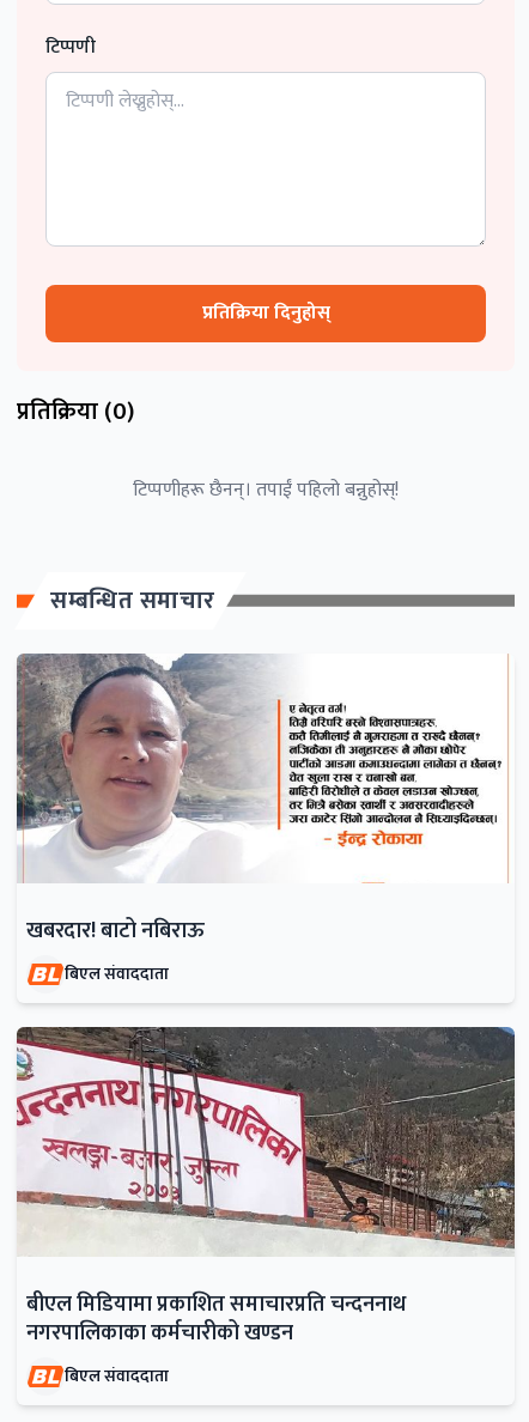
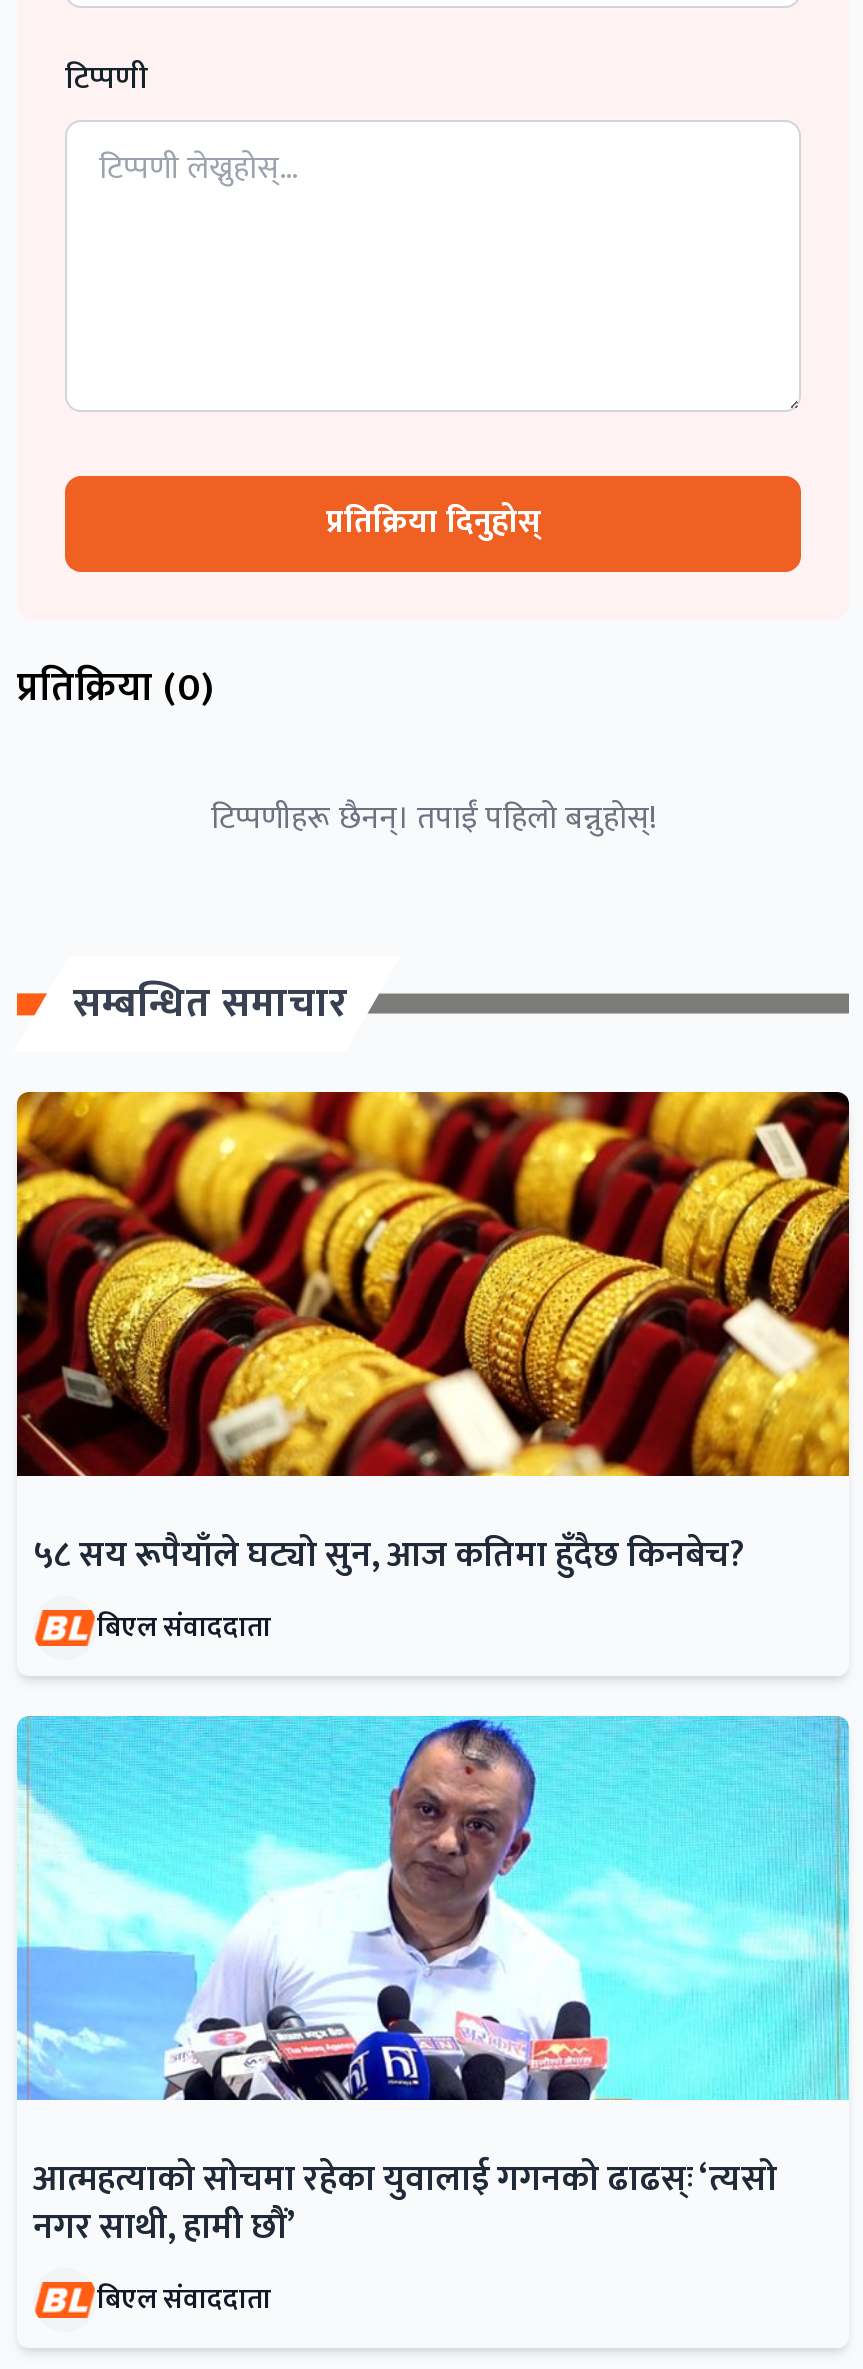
- [image]
- खबरदार! बाटो नबिराऊ
+ [image]
+ ५८ सय रूपैयाँले घट्यो सुन, आज कतिमा हुँदैछ किनबेच?

- [image]
- बीएल मिडियामा प्रकाशित समाचारप्रति चन्दननाथ
- नगरपालिकाका कर्मचारीको खण्डन
+ [image]
+ आत्महत्याको सोचमा रहेका युवालाई गगनको ढाढस्ः ‘त्यसो
+ नगर साथी, हामी छौं’
